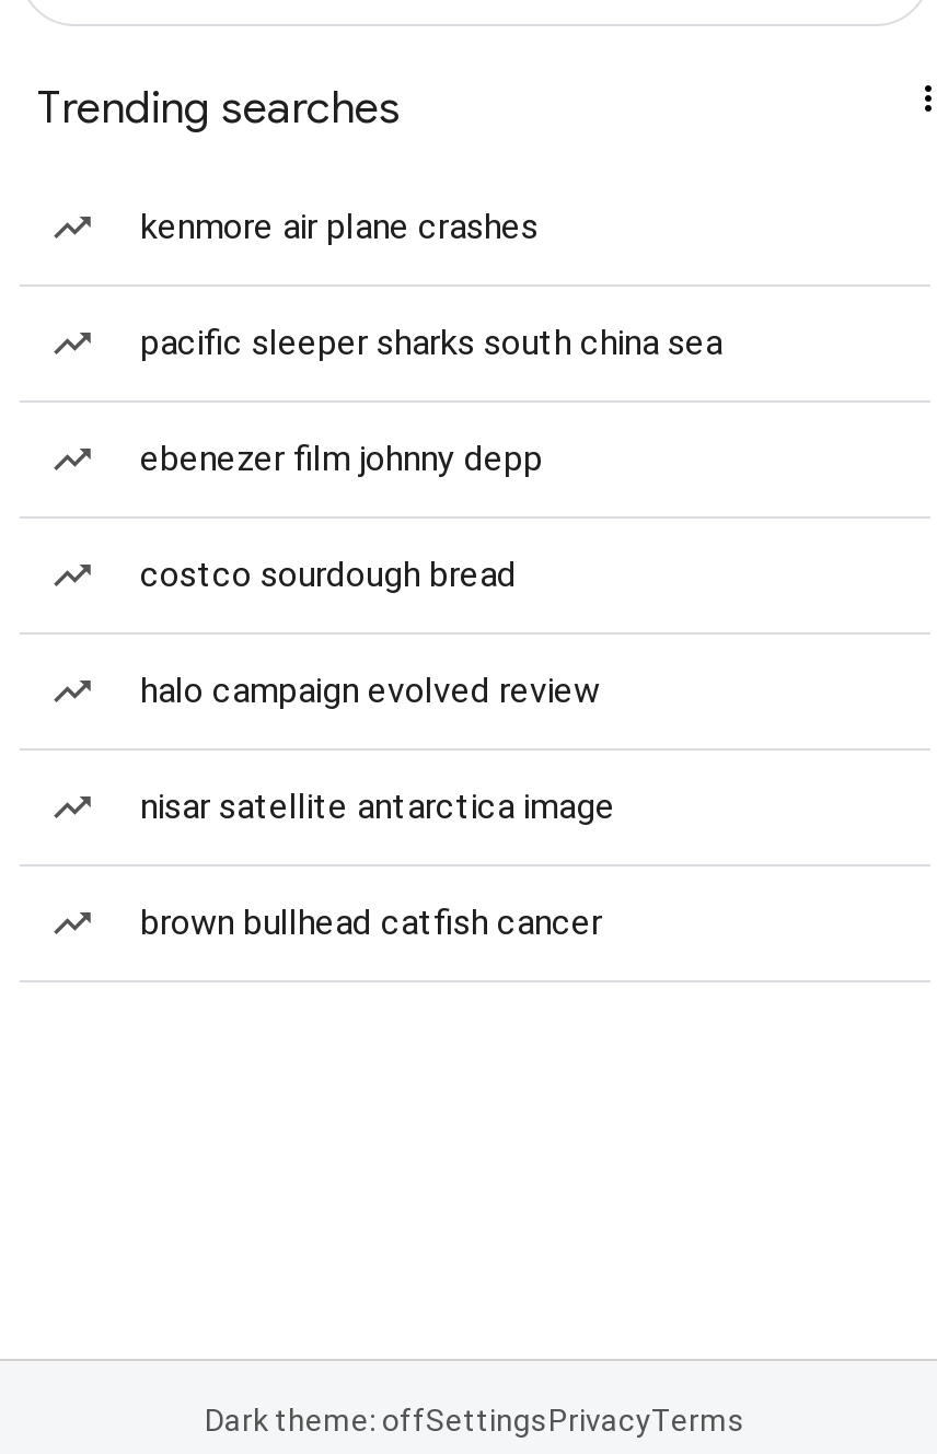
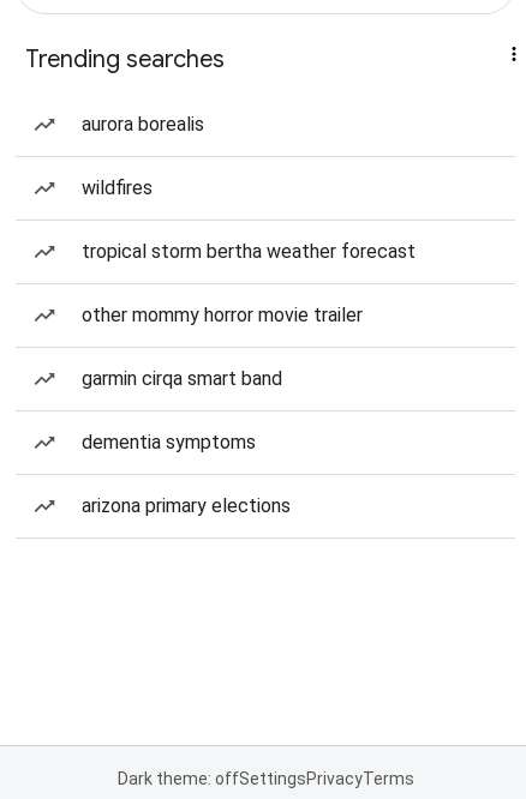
- kenmore air plane crashes
+ aurora borealis

- pacific sleeper sharks south china sea
+ wildfires

- ebenezer film johnny depp
+ tropical storm bertha weather forecast

- costco sourdough bread
+ other mommy horror movie trailer

- halo campaign evolved review
+ garmin cirqa smart band

- nisar satellite antarctica image
+ dementia symptoms

- brown bullhead catfish cancer
+ arizona primary elections
